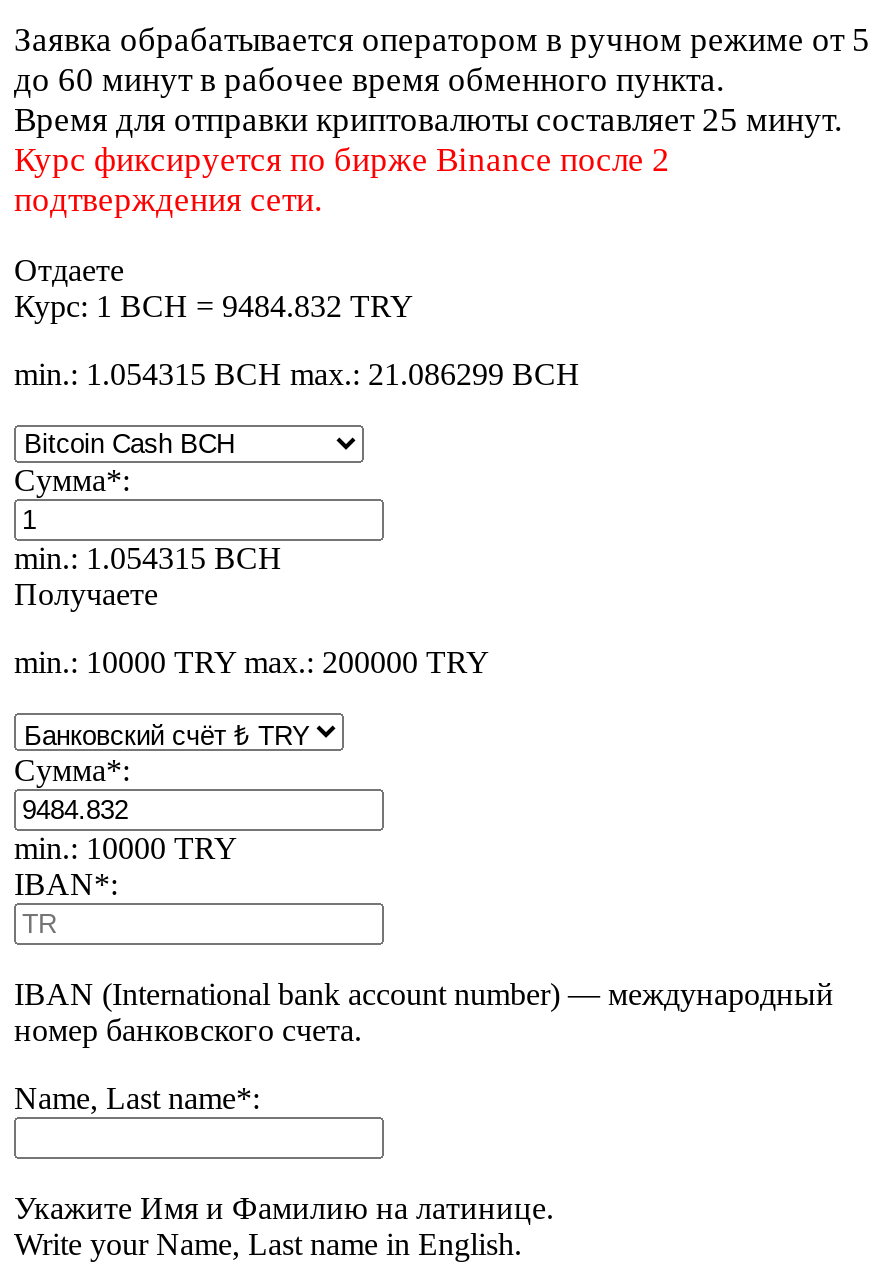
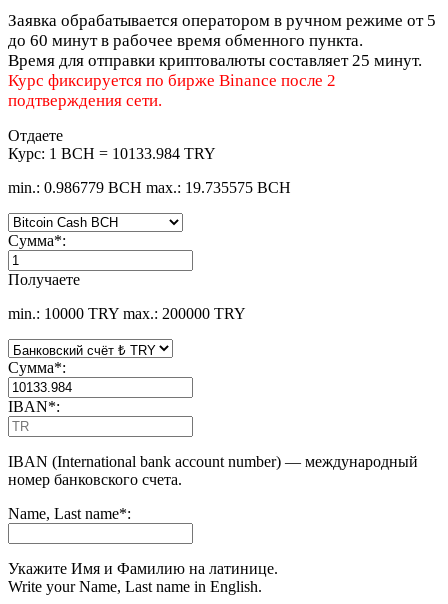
- Курс: 1 BCH = 9484.832 TRY
+ Курс: 1 BCH = 10133.984 TRY

- min.: 1.054315 BCH max.: 21.086299 BCH
+ min.: 0.986779 BCH max.: 19.735575 BCH

- min.: 1.054315 BCH

- min.: 10000 TRY
